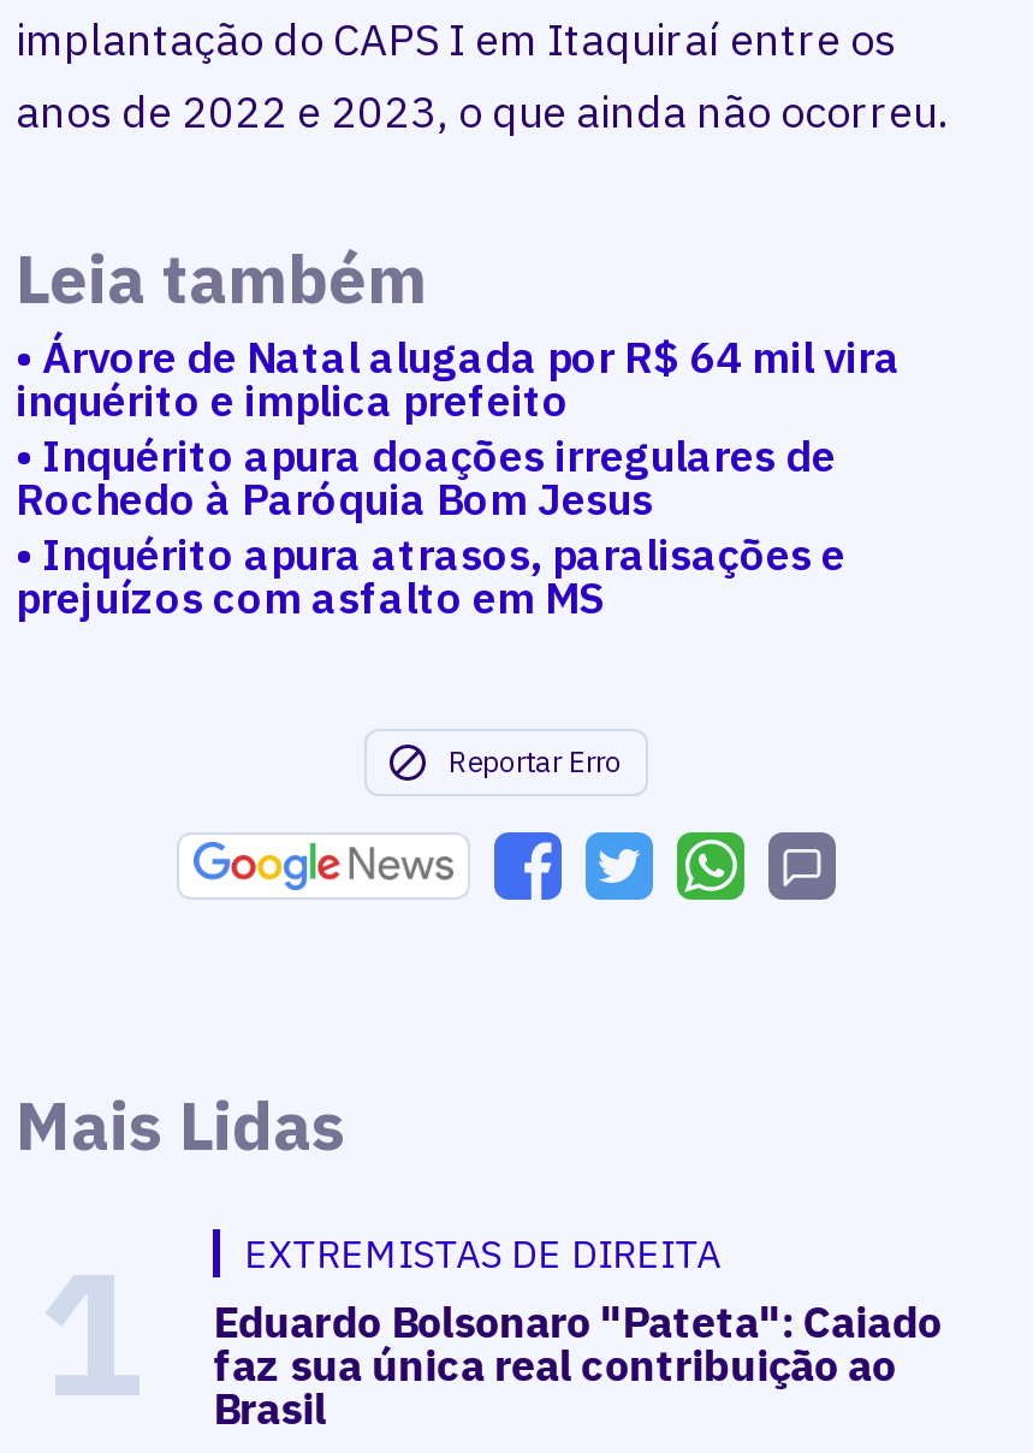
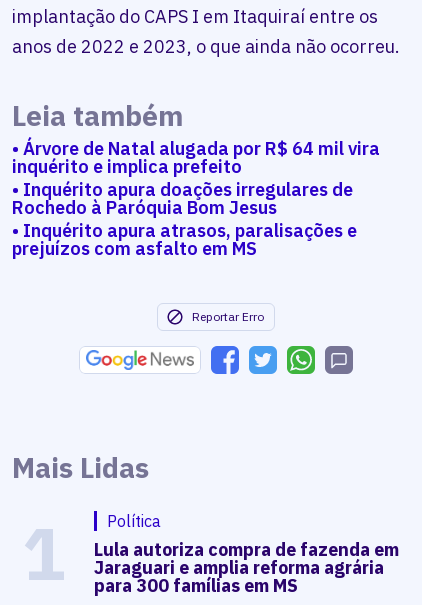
- EXTREMISTAS DE DIREITA
- Eduardo Bolsonaro "Pateta": Caiado
- faz sua única real contribuição ao
- Brasil
+ Política
+ Lula autoriza compra de fazenda em
+ Jaraguari e amplia reforma agrária
+ para 300 famílias em MS
